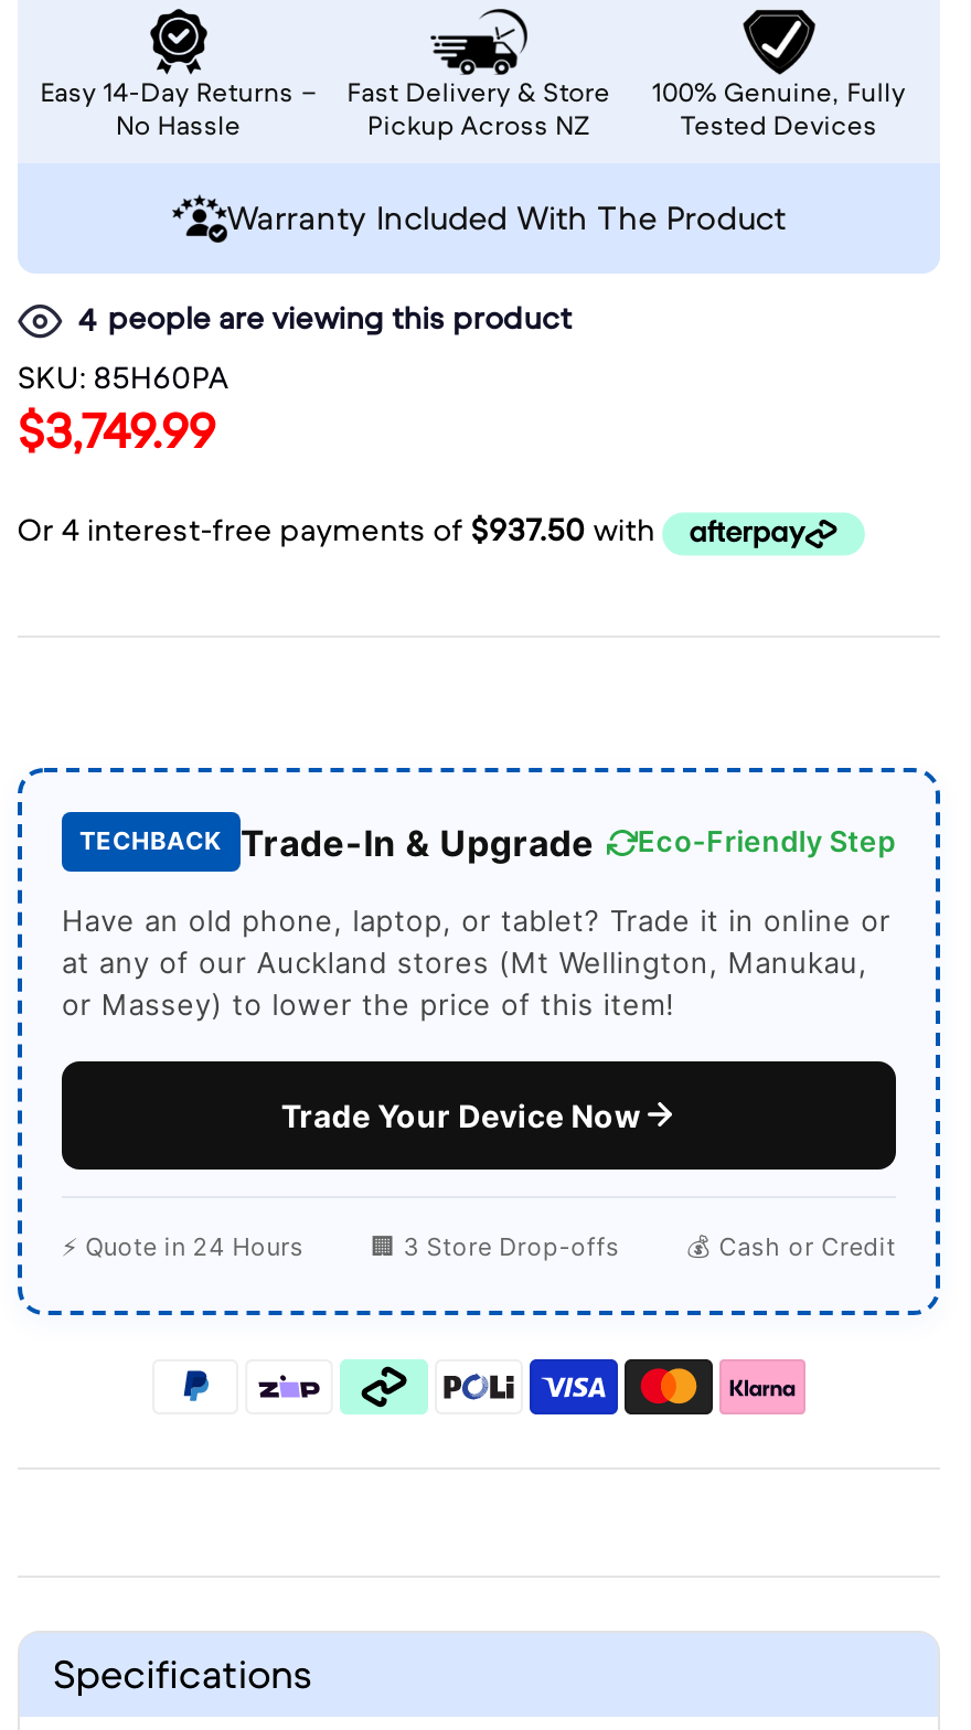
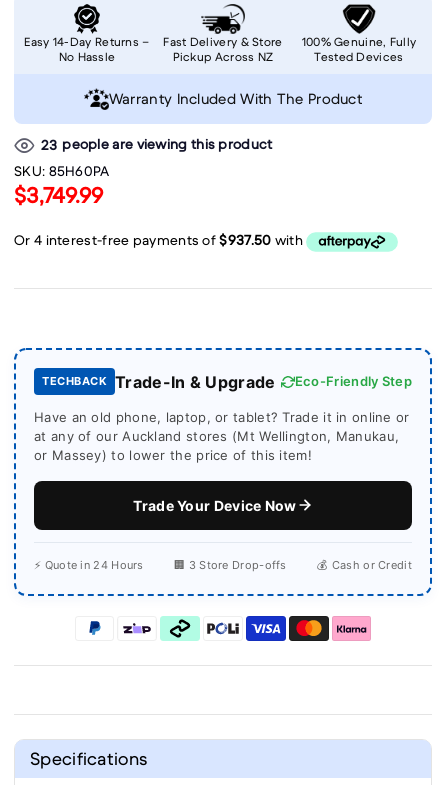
- 4 people are viewing this product
+ 23 people are viewing this product
